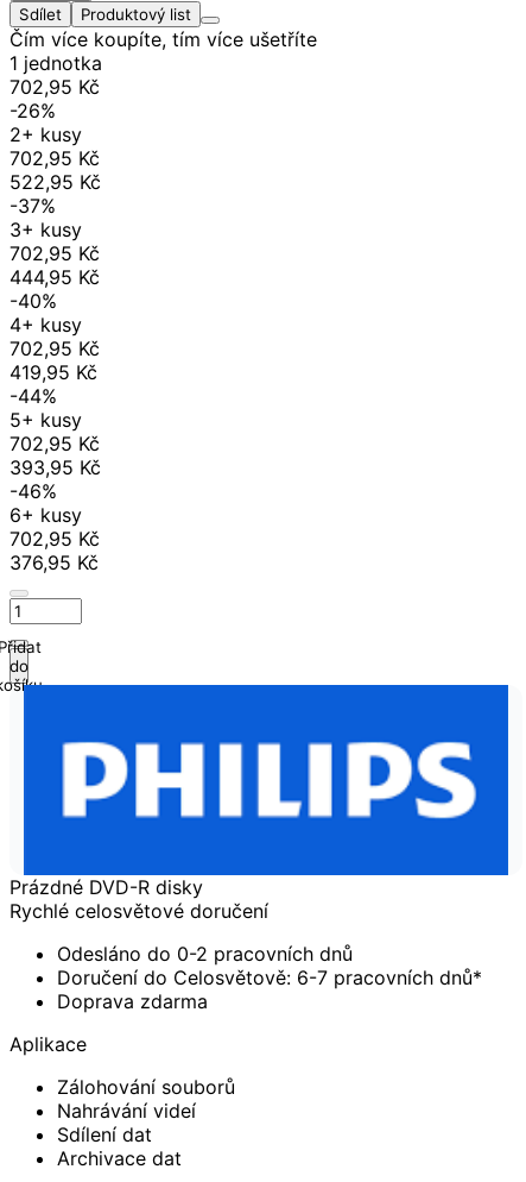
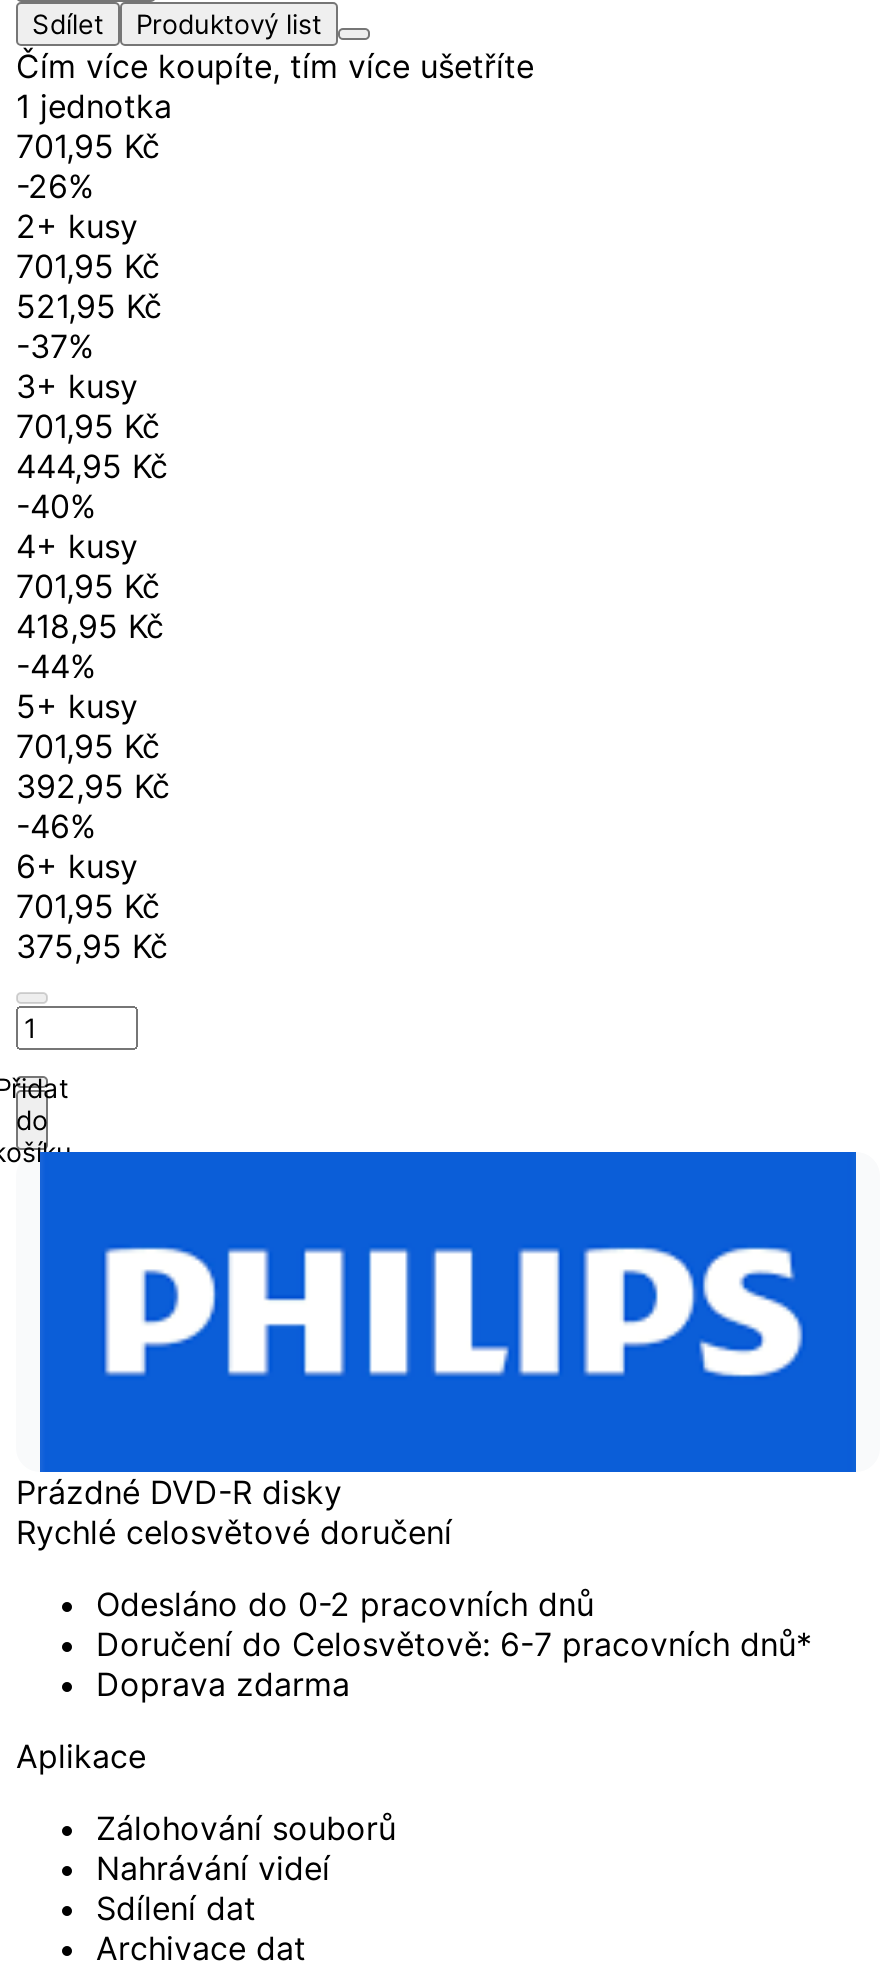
- 702,95 Kč
+ 701,95 Kč

- 702,95 Kč
+ 701,95 Kč

- 522,95 Kč
+ 521,95 Kč

- 702,95 Kč
+ 701,95 Kč

- 702,95 Kč
+ 701,95 Kč

- 419,95 Kč
+ 418,95 Kč

- 702,95 Kč
+ 701,95 Kč

- 393,95 Kč
+ 392,95 Kč

- 702,95 Kč
+ 701,95 Kč

- 376,95 Kč
+ 375,95 Kč
